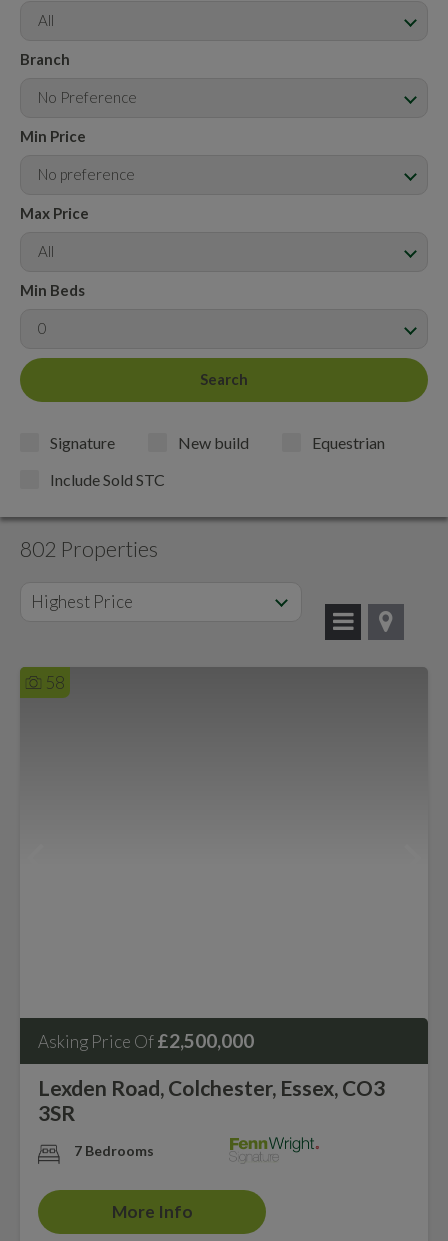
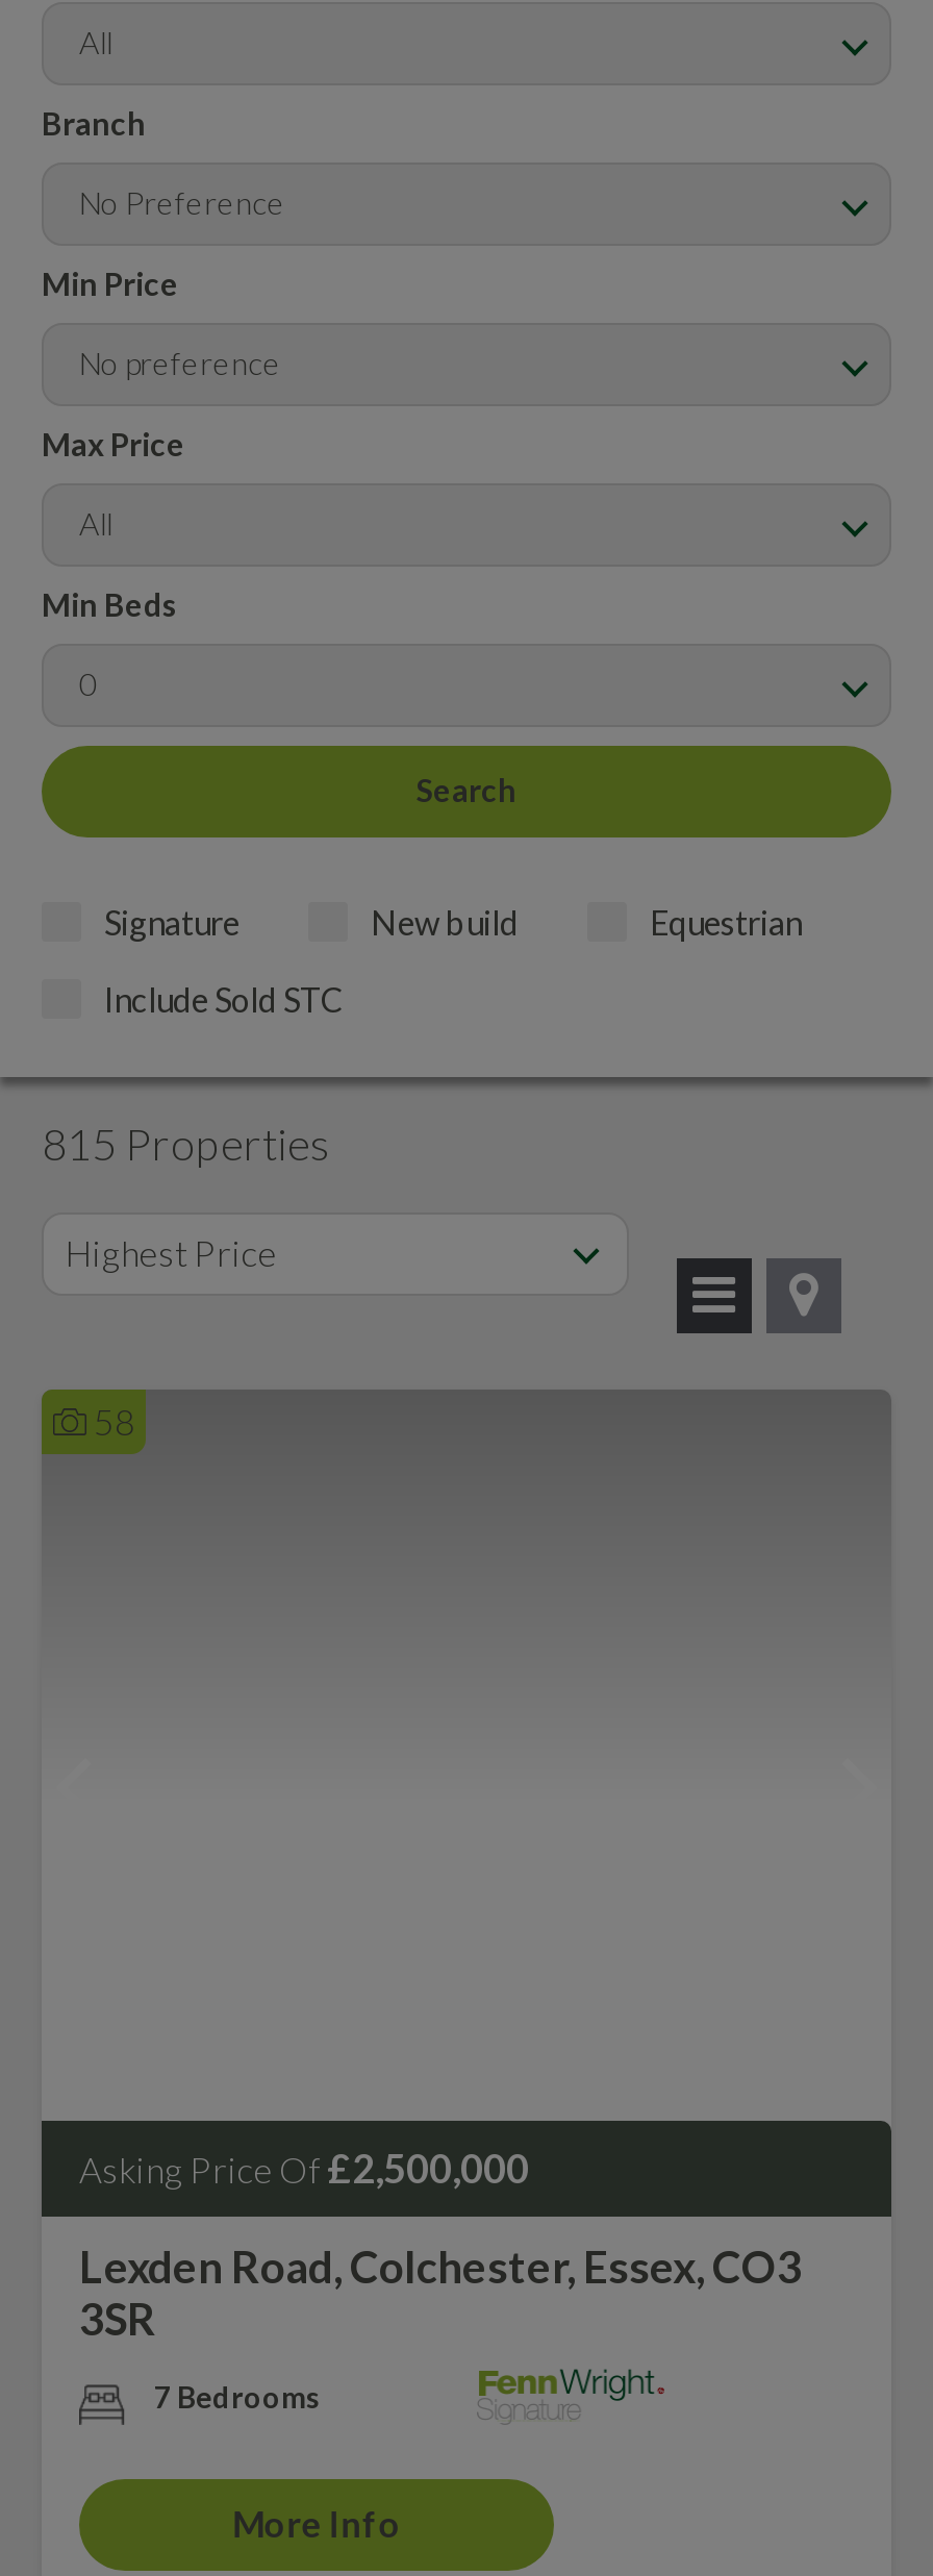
- 802 Properties
+ 815 Properties
